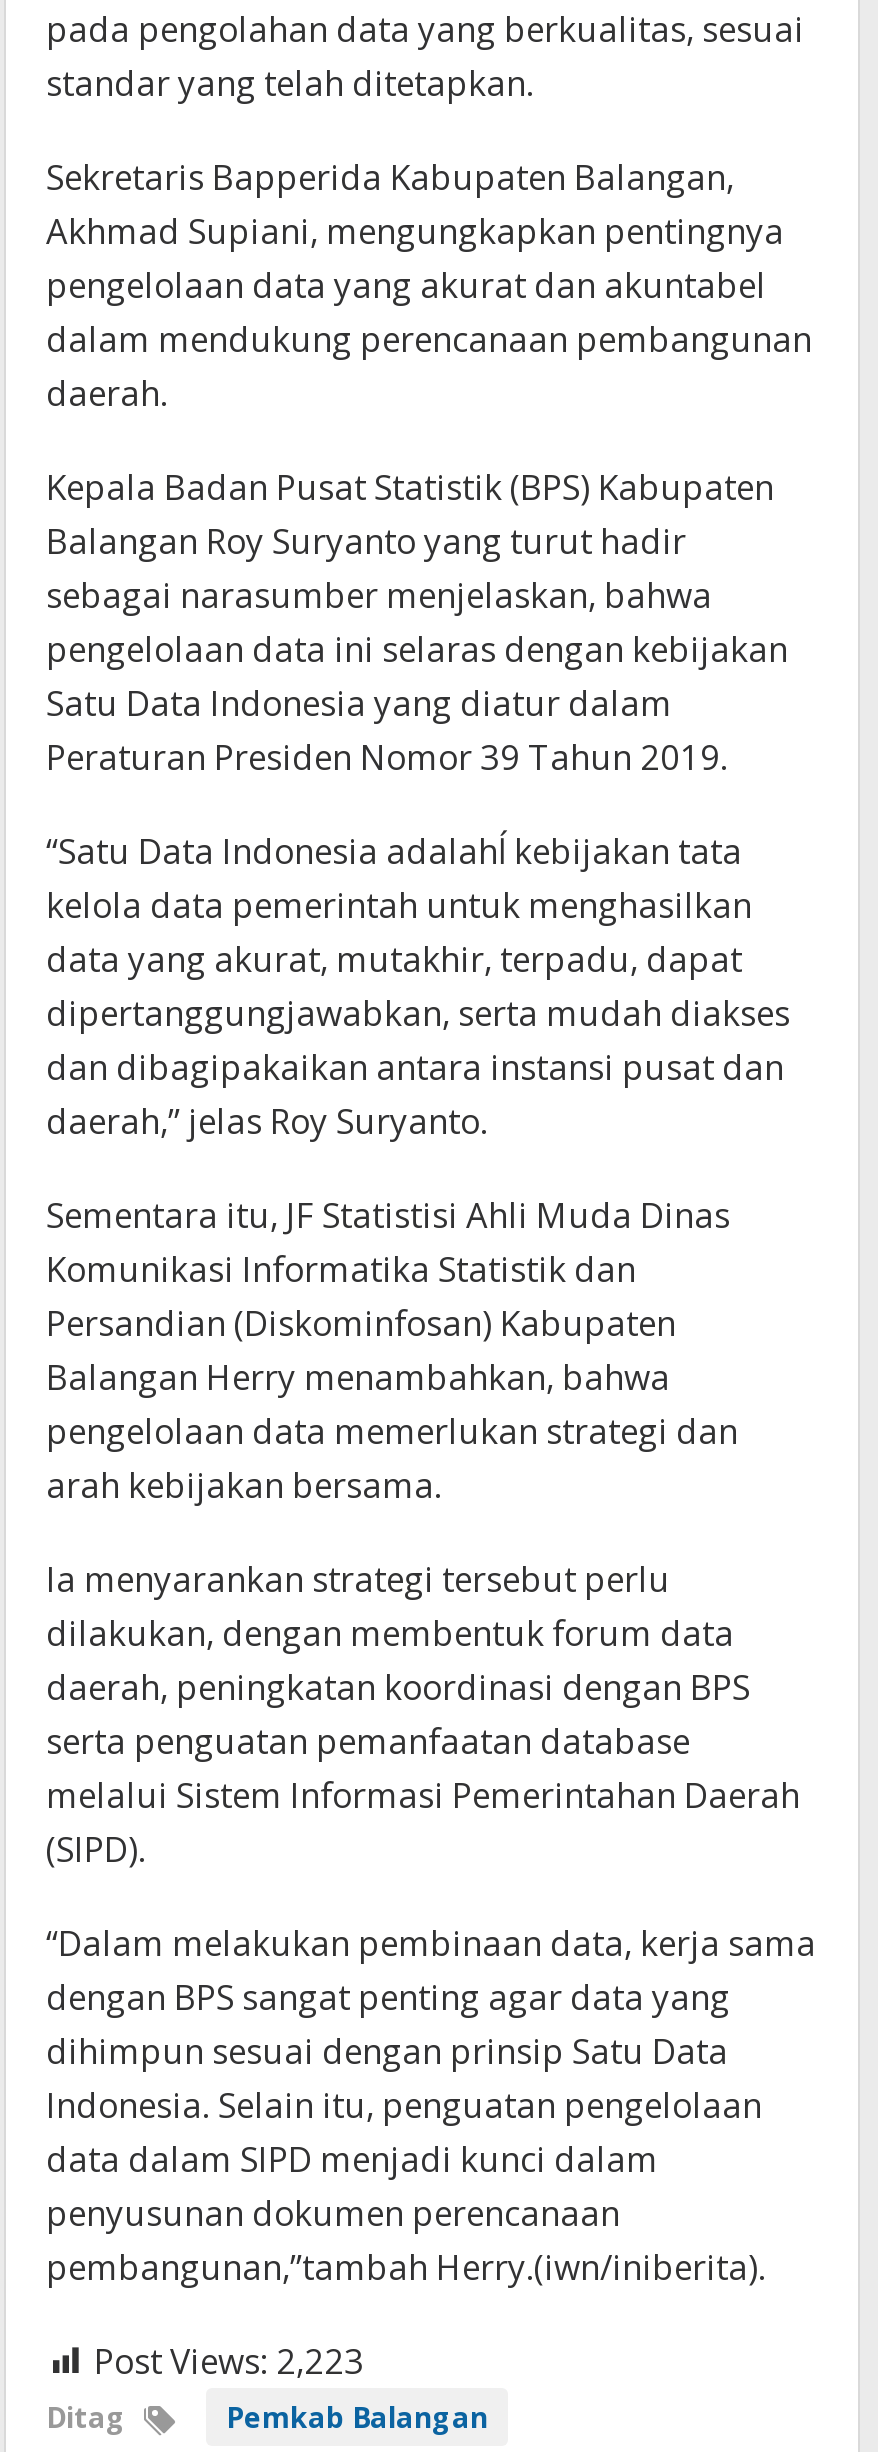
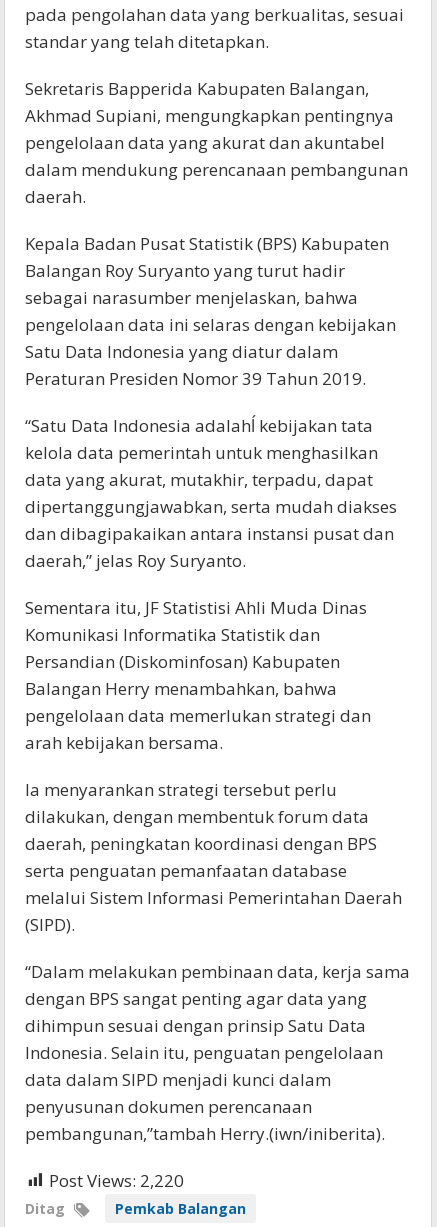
- Post Views: 2,223
+ Post Views: 2,220
